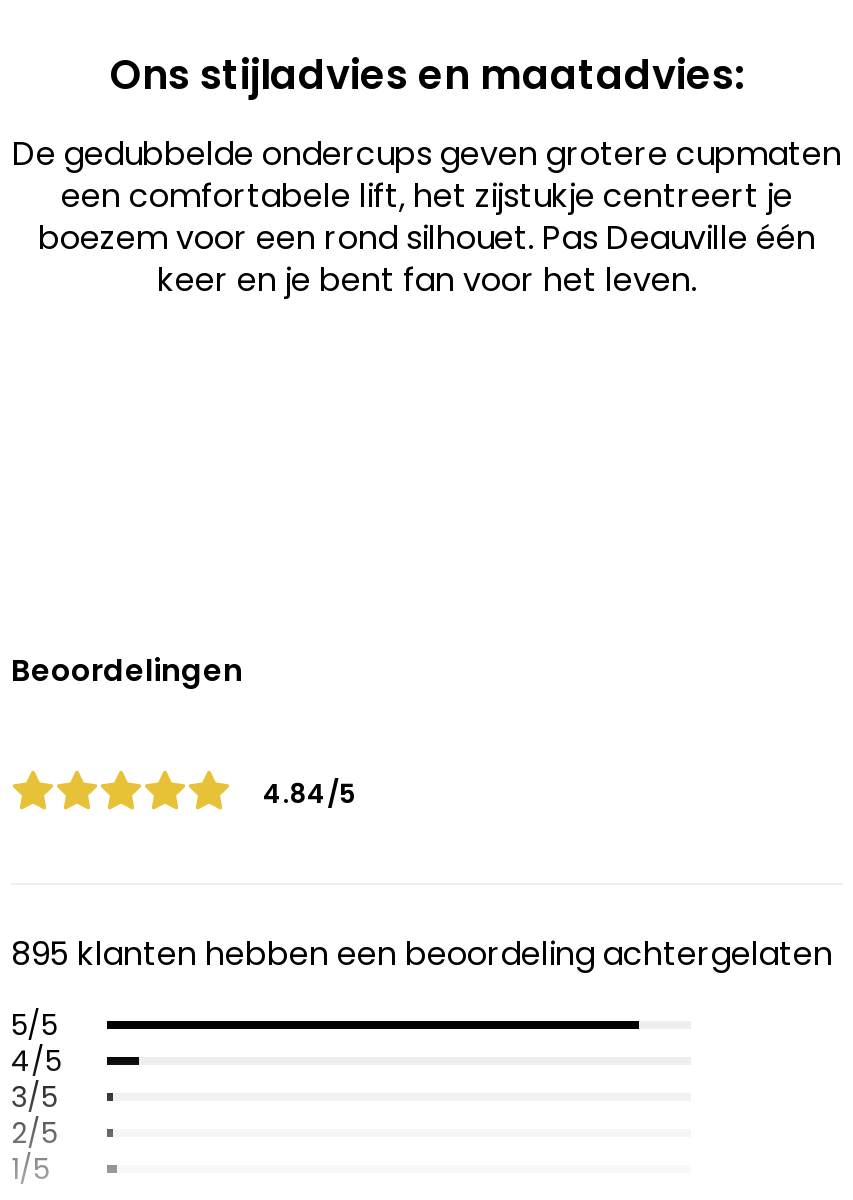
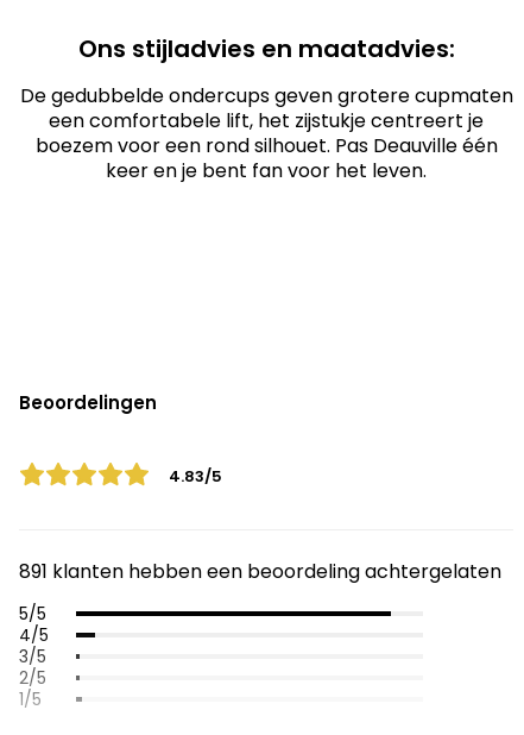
- 4.84/5
+ 4.83/5

- 895 klanten hebben een beoordeling achtergelaten
+ 891 klanten hebben een beoordeling achtergelaten
